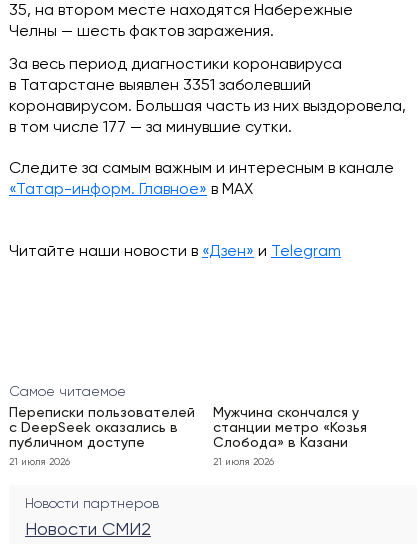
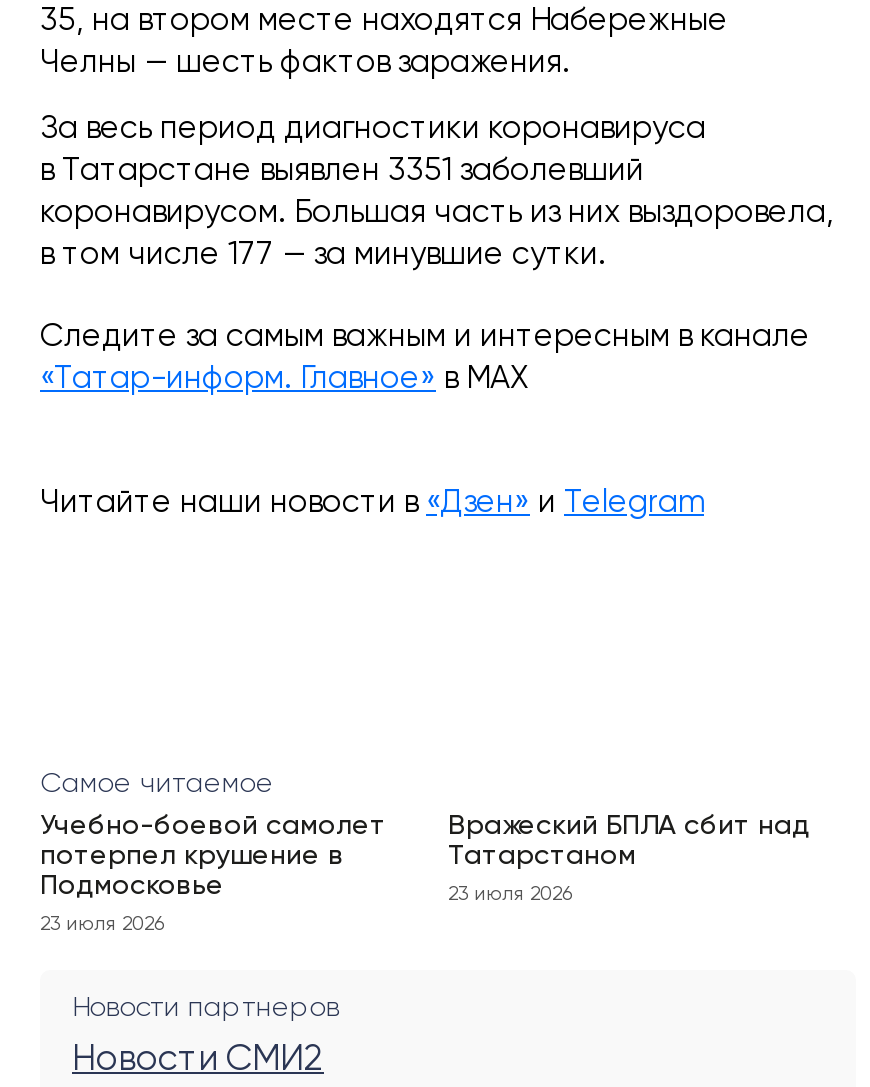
- Переписки пользователей
- с DeepSeek оказались в
- публичном доступе
+ Учебно-боевой самолет
+ потерпел крушение в
+ Подмосковье

- Мужчина скончался у
- станции метро «Козья
- Слобода» в Казани
+ Вражеский БПЛА сбит над
+ Татарстаном

- 21 июля 2026
+ 23 июля 2026

- 21 июля 2026
+ 23 июля 2026
